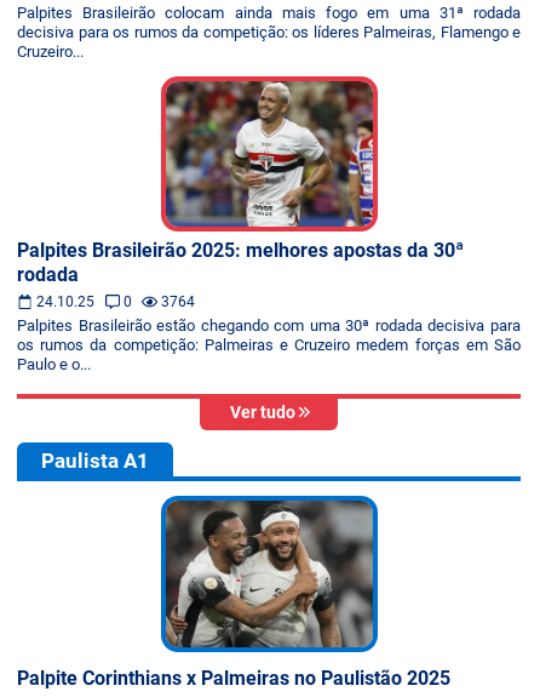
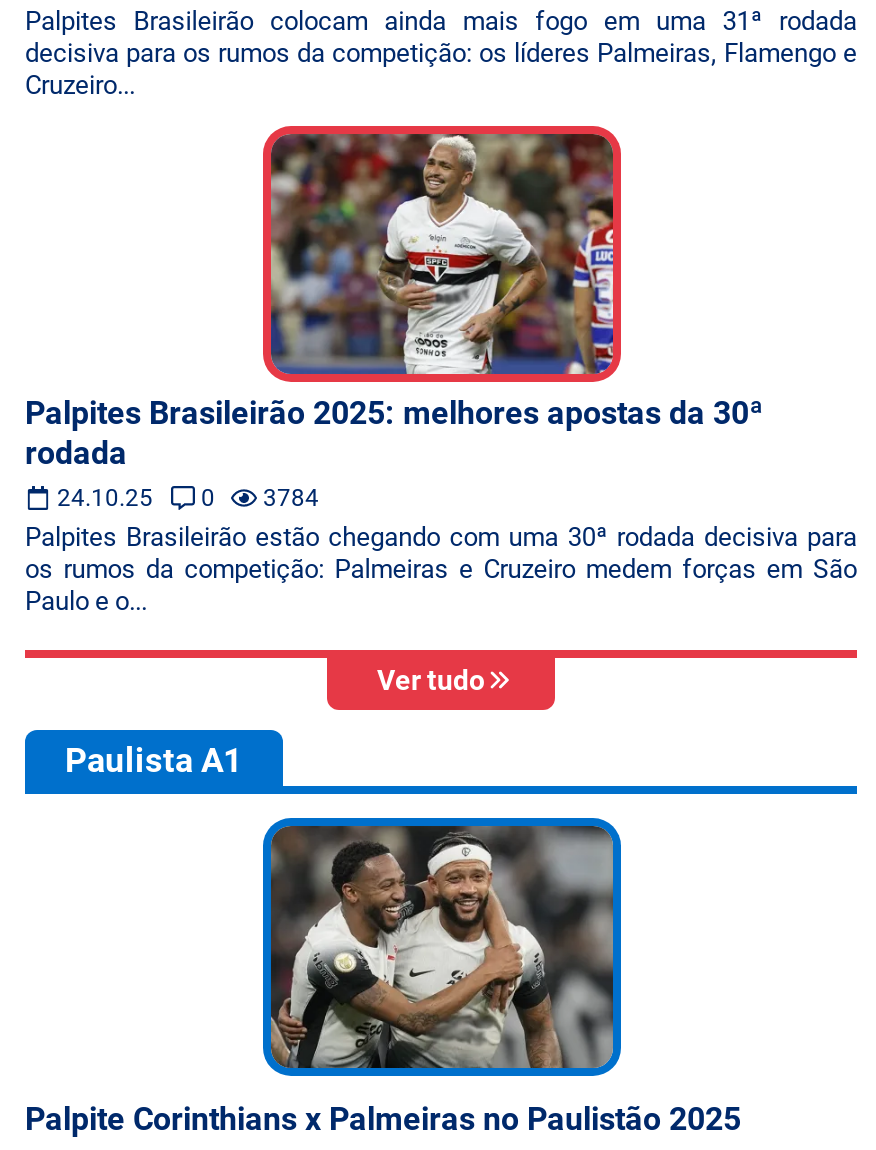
- 24.10.25 0 3764
+ 24.10.25 0 3784
